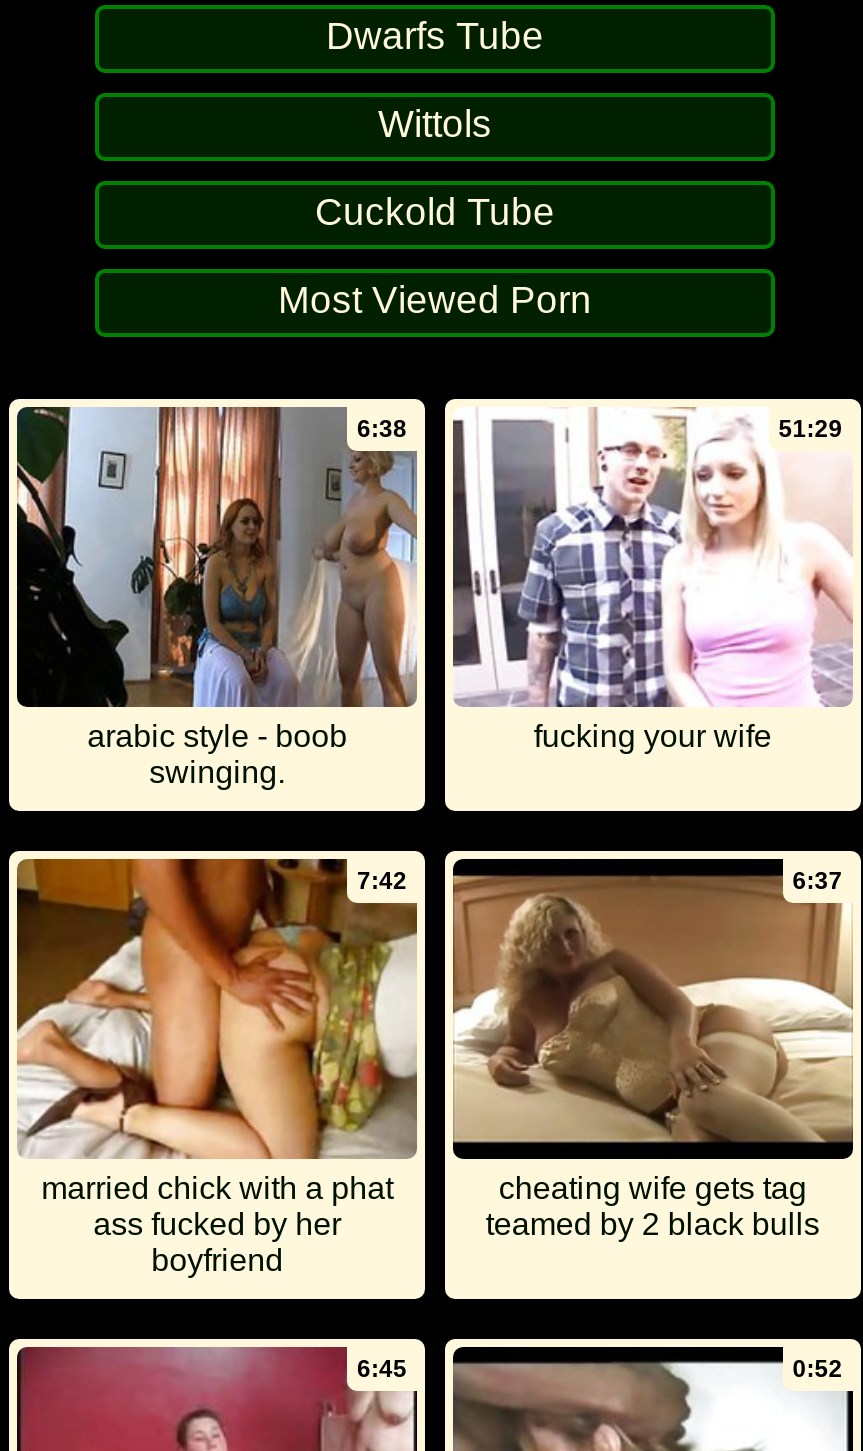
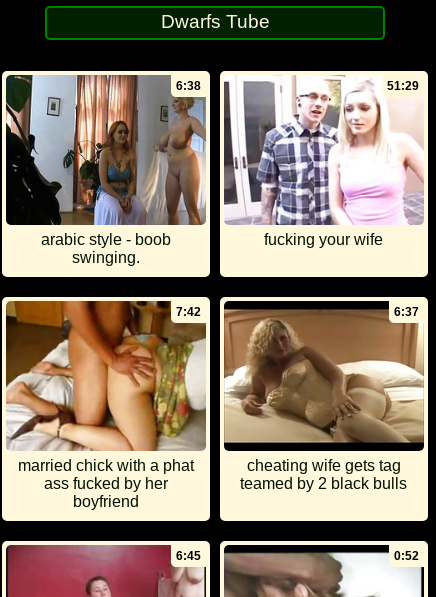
- Wittols
- Cuckold Tube
- Most Viewed Porn
